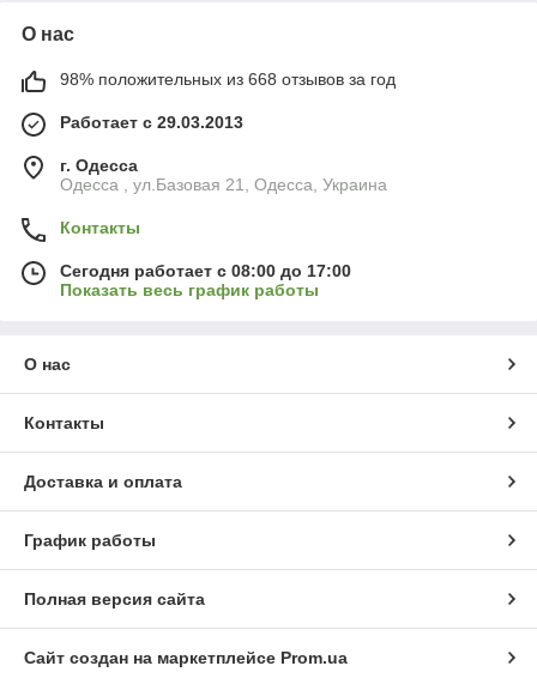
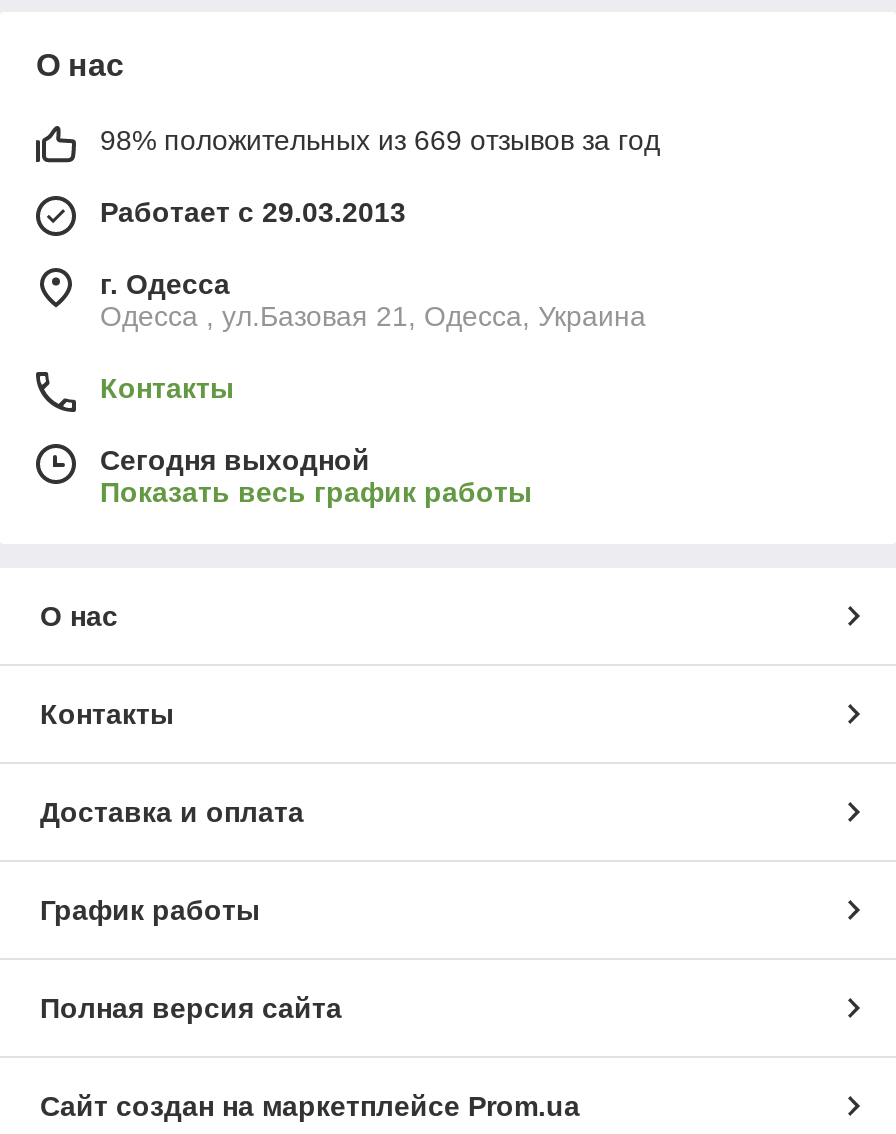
- 98% положительных из 668 отзывов за год
+ 98% положительных из 669 отзывов за год

- Сегодня работает с 08:00 до 17:00
+ Сегодня выходной
